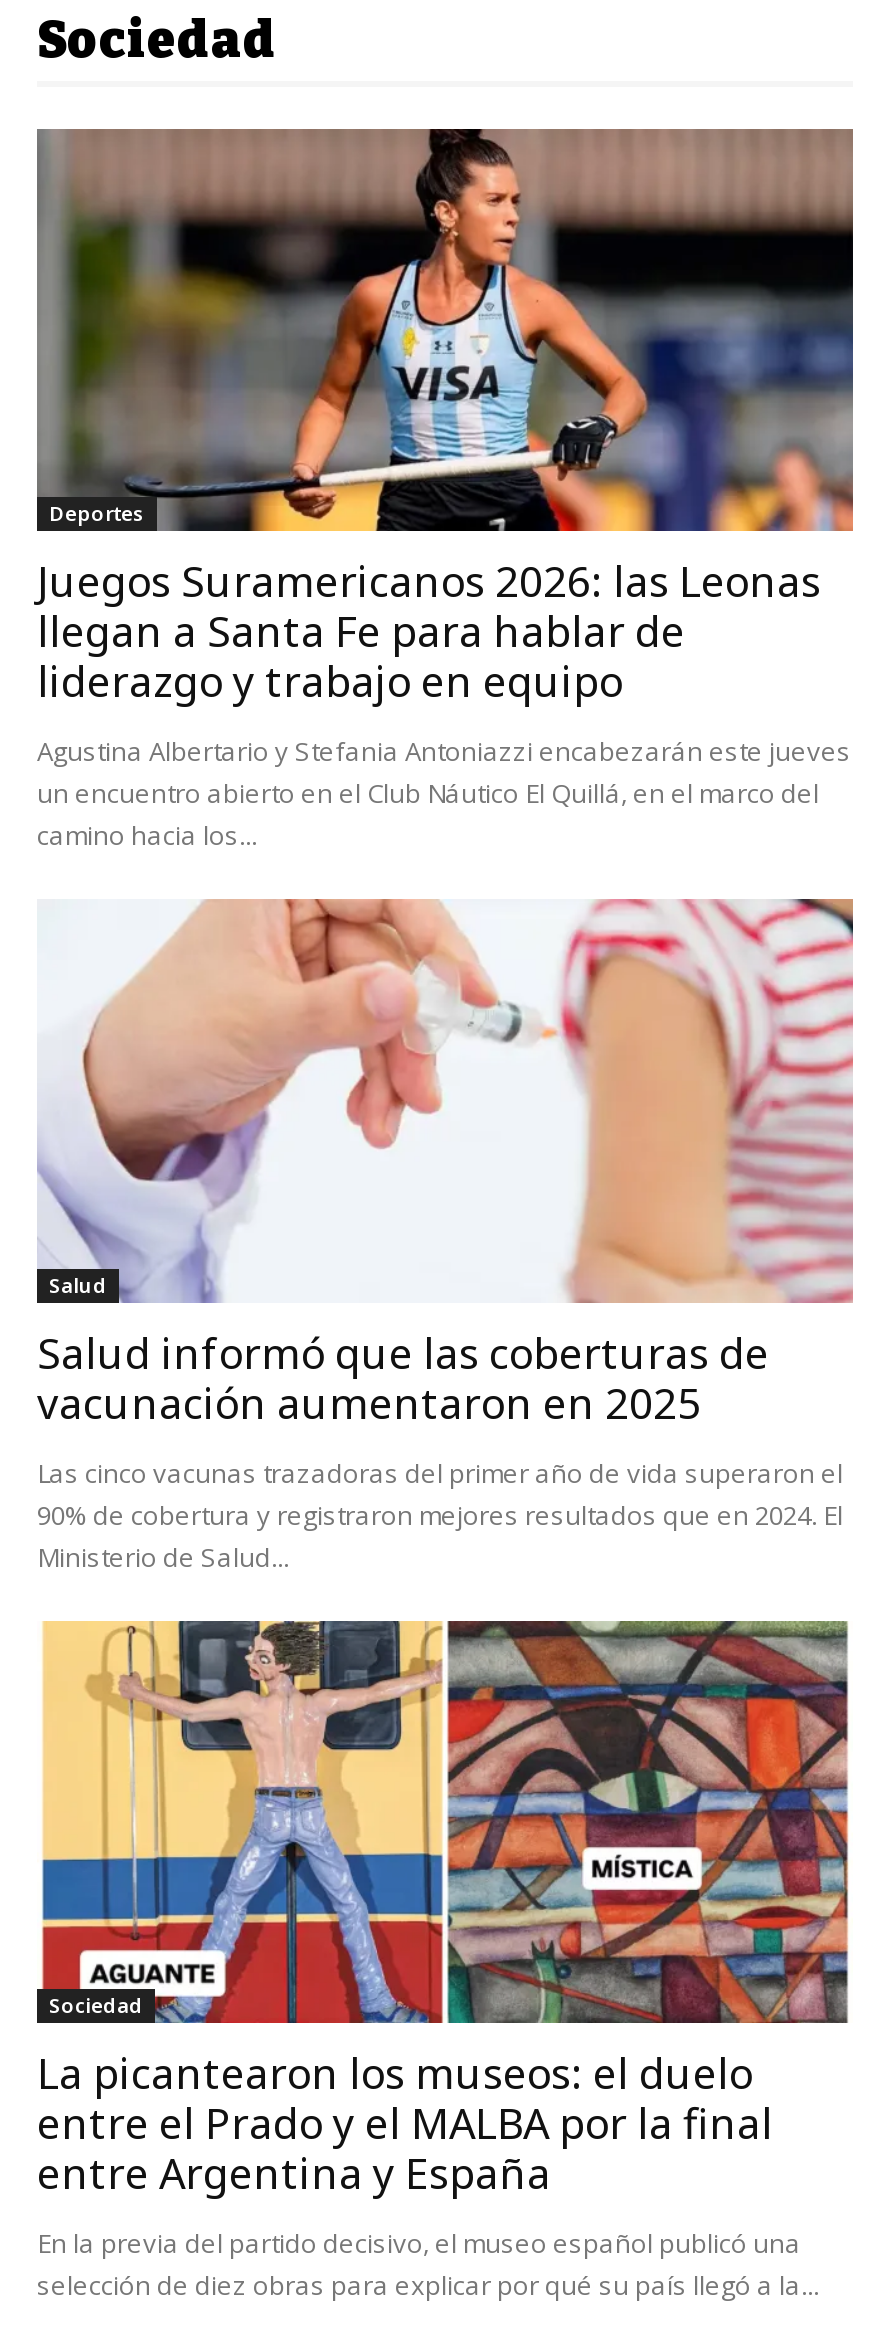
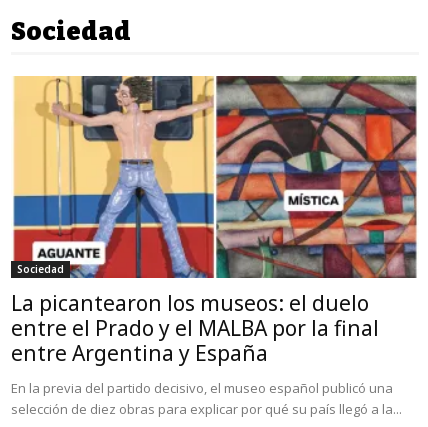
- [image]
- Deportes
- Juegos Suramericanos 2026: las Leonas
- llegan a Santa Fe para hablar de
- liderazgo y trabajo en equipo
- Agustina Albertario y Stefania Antoniazzi encabezarán este jueves
- un encuentro abierto en el Club Náutico El Quillá, en el marco del
- camino hacia los...

- [image]
- Salud
- Salud informó que las coberturas de
- vacunación aumentaron en 2025
- Las cinco vacunas trazadoras del primer año de vida superaron el
- 90% de cobertura y registraron mejores resultados que en 2024. El
- Ministerio de Salud...
